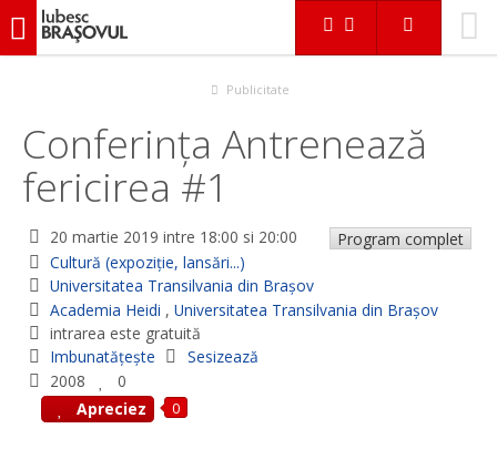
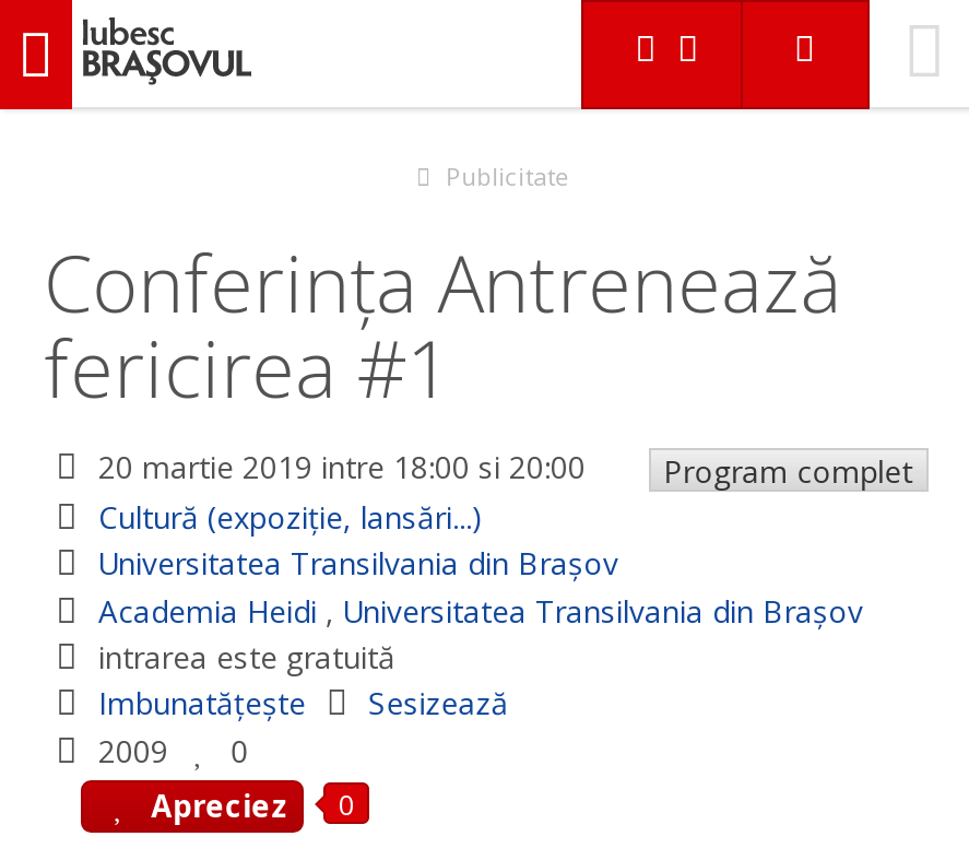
- 2008 0
+ 2009 0
